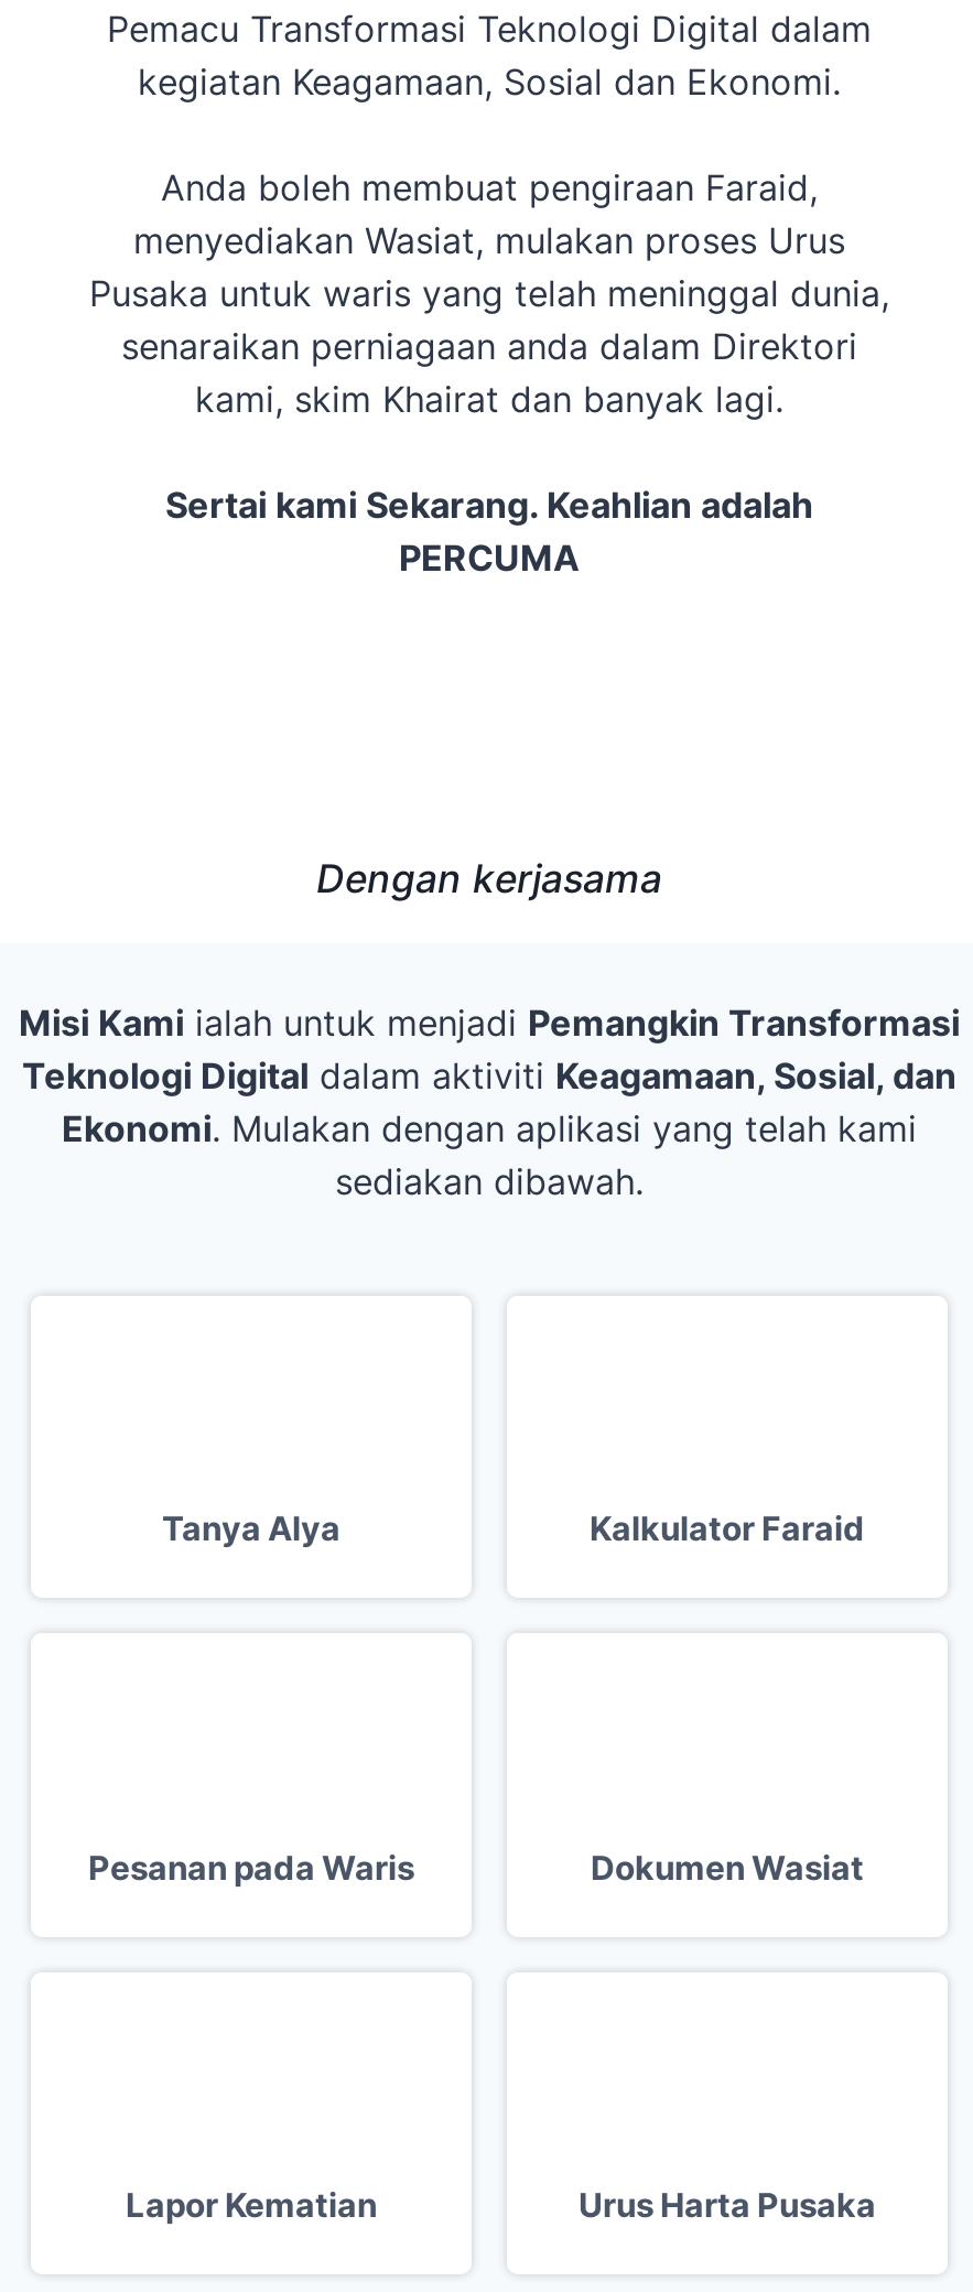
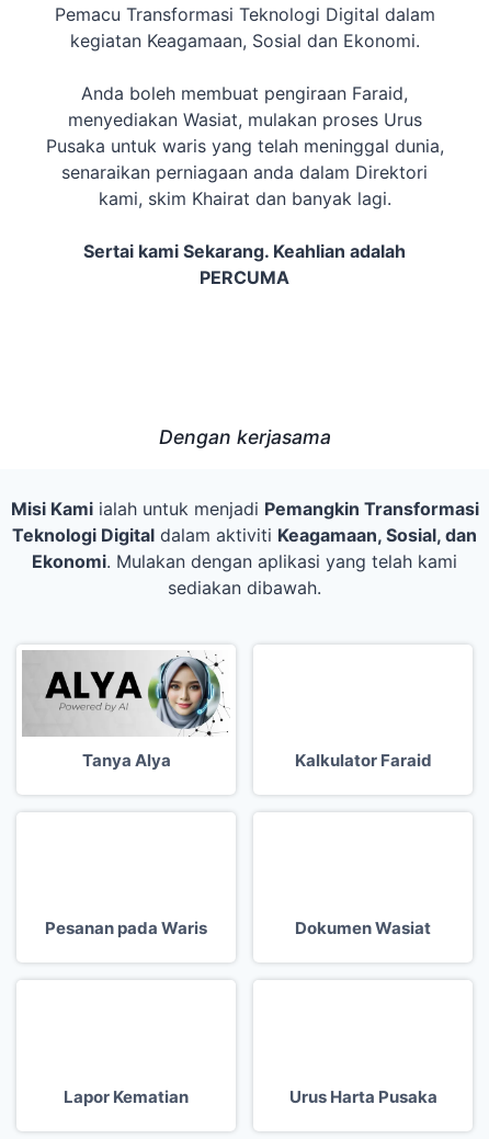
+ [image]
